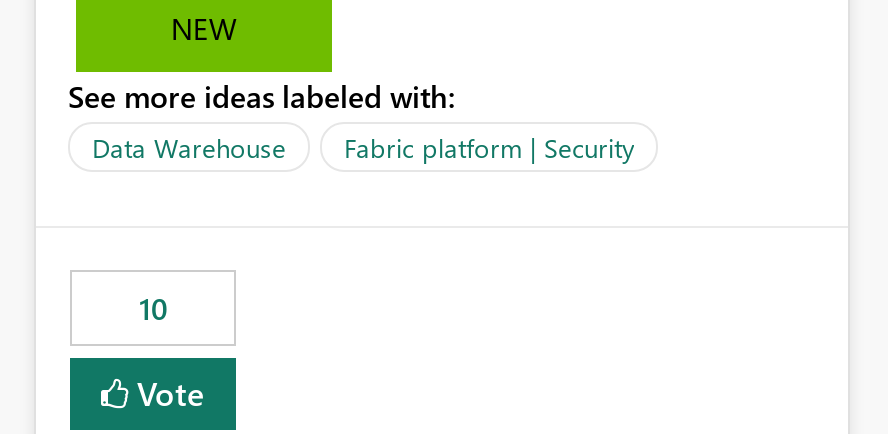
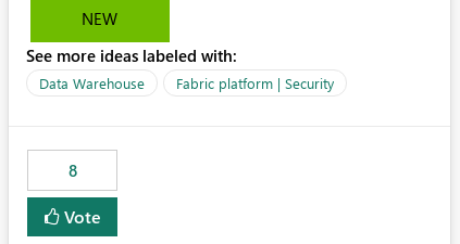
- 10
+ 8
